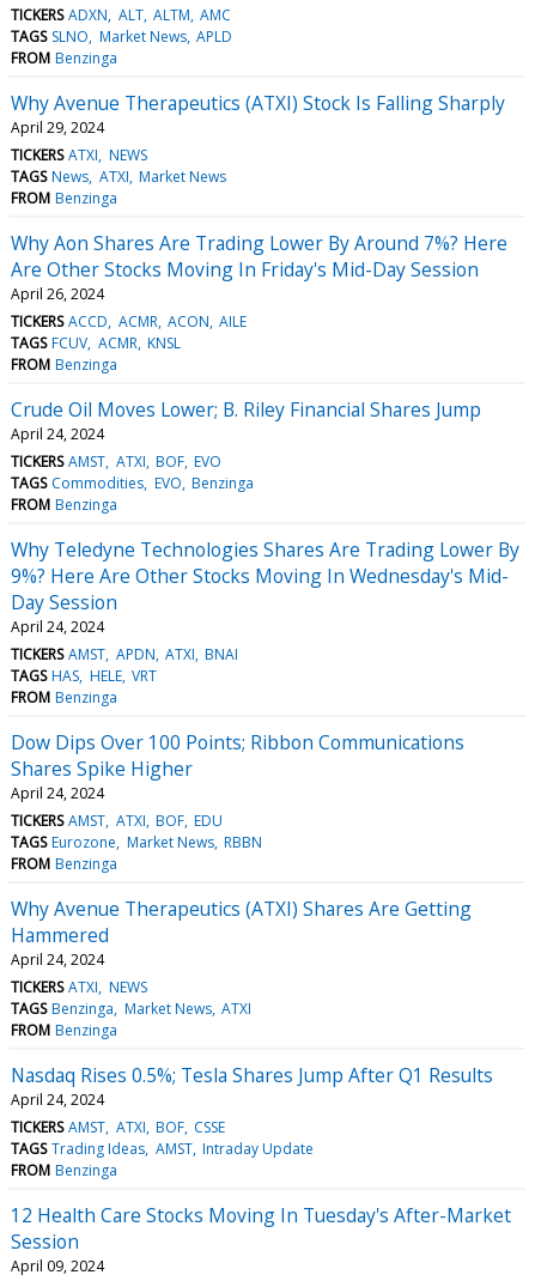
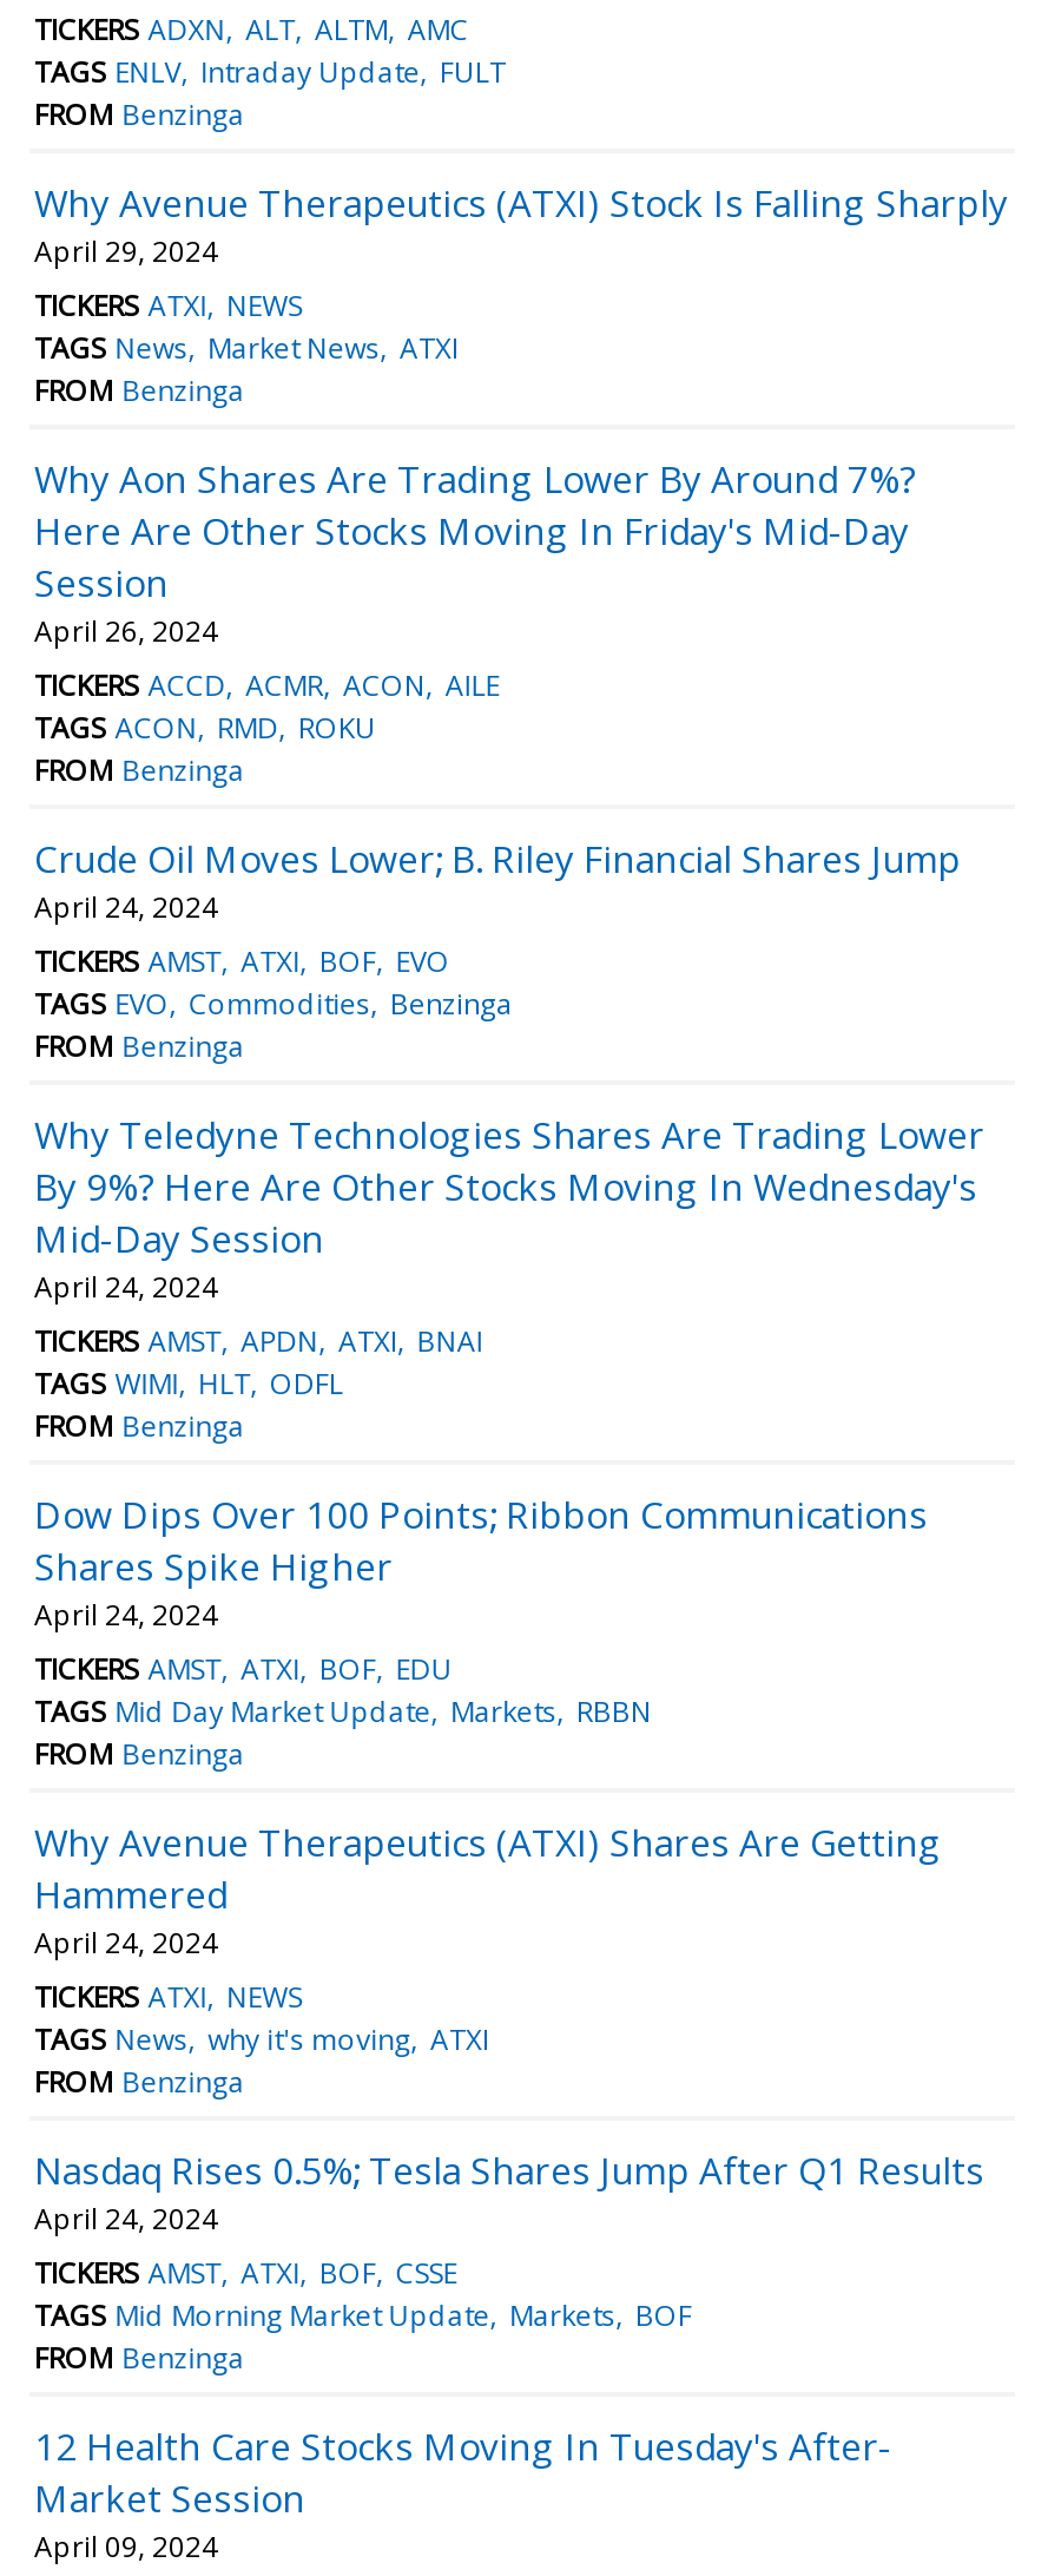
- TAGS SLNO Market News APLD
+ TAGS ENLV Intraday Update FULT

- TAGS News ATXI Market News
+ TAGS News Market News ATXI

- TAGS FCUV ACMR KNSL
+ TAGS ACON RMD ROKU

- TAGS Commodities EVO Benzinga
+ TAGS EVO Commodities Benzinga

- TAGS HAS HELE VRT
+ TAGS WIMI HLT ODFL

- TAGS Eurozone Market News RBBN
+ TAGS Mid Day Market Update Markets RBBN

- TAGS Benzinga Market News ATXI
+ TAGS News why it's moving ATXI

- TAGS Trading Ideas AMST Intraday Update
+ TAGS Mid Morning Market Update Markets BOF
